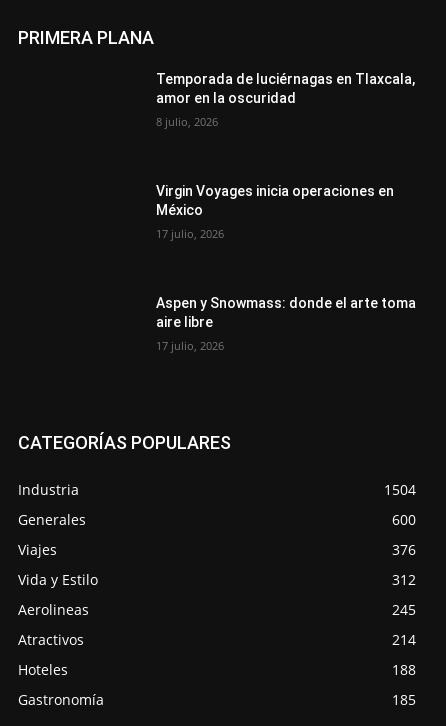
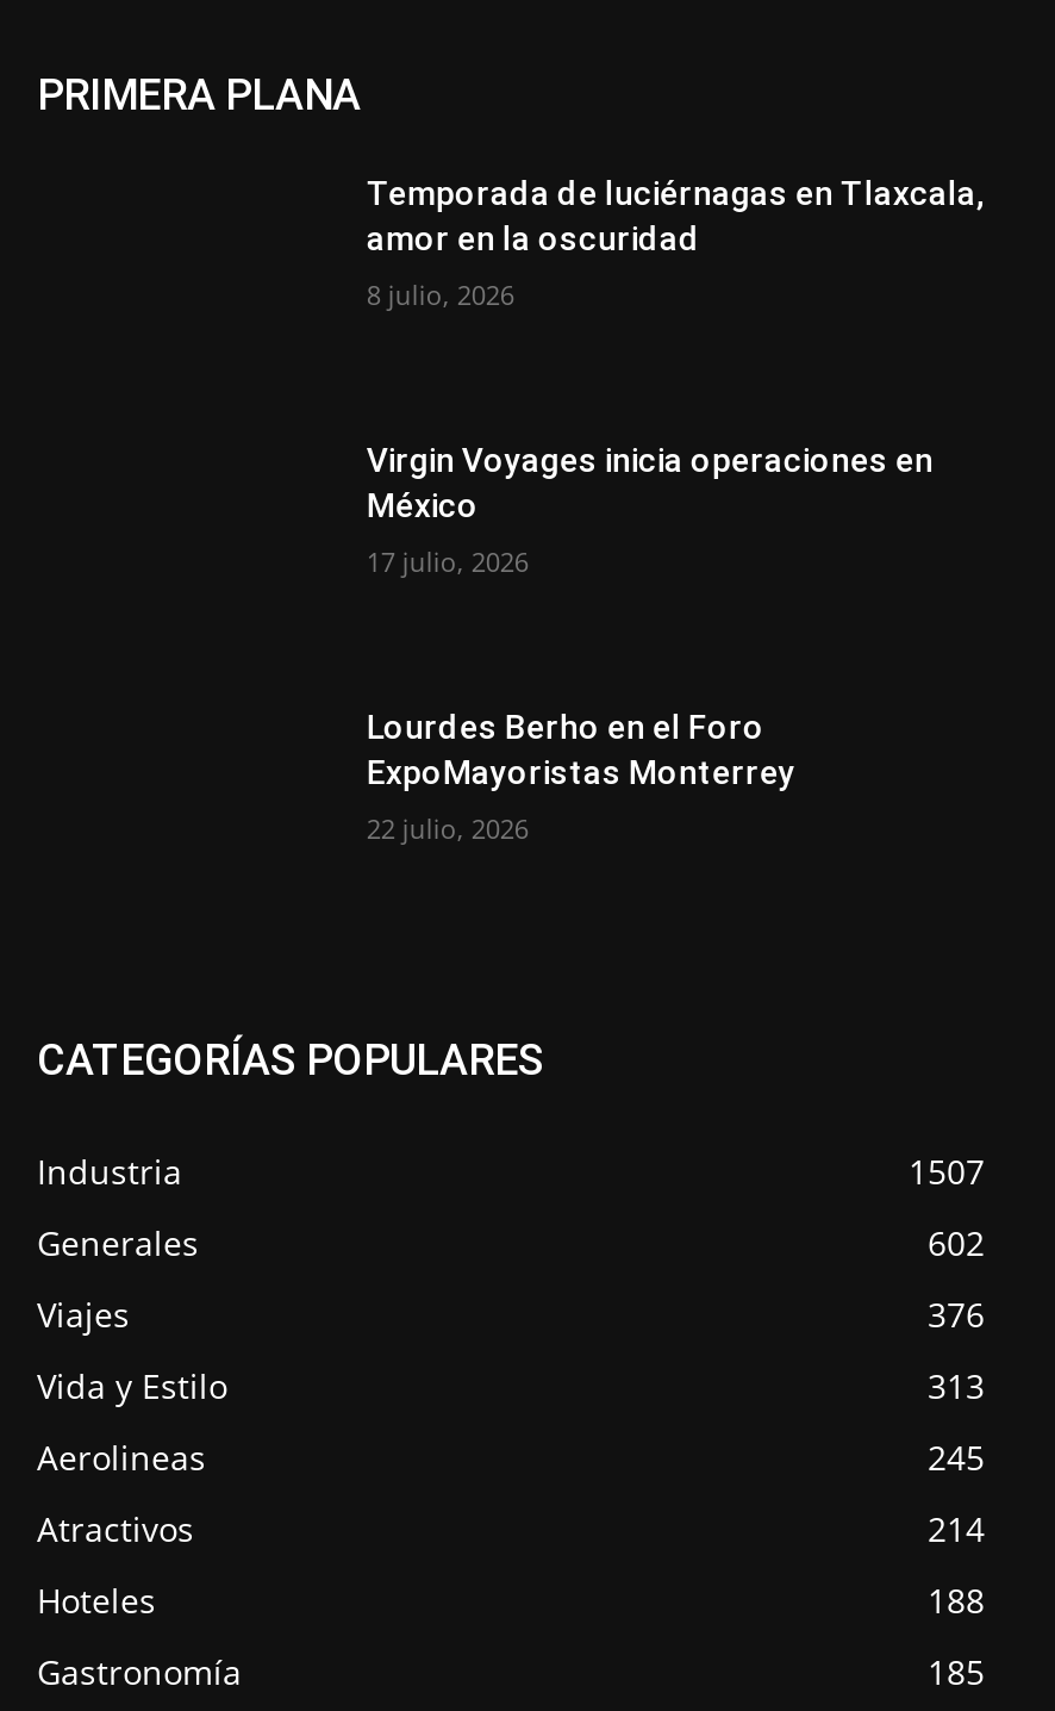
- Aspen y Snowmass: donde el arte toma
- aire libre
+ Lourdes Berho en el Foro
+ ExpoMayoristas Monterrey

- 17 julio, 2026
+ 22 julio, 2026

- 1504
+ 1507

- 600
+ 602

- 312
+ 313
